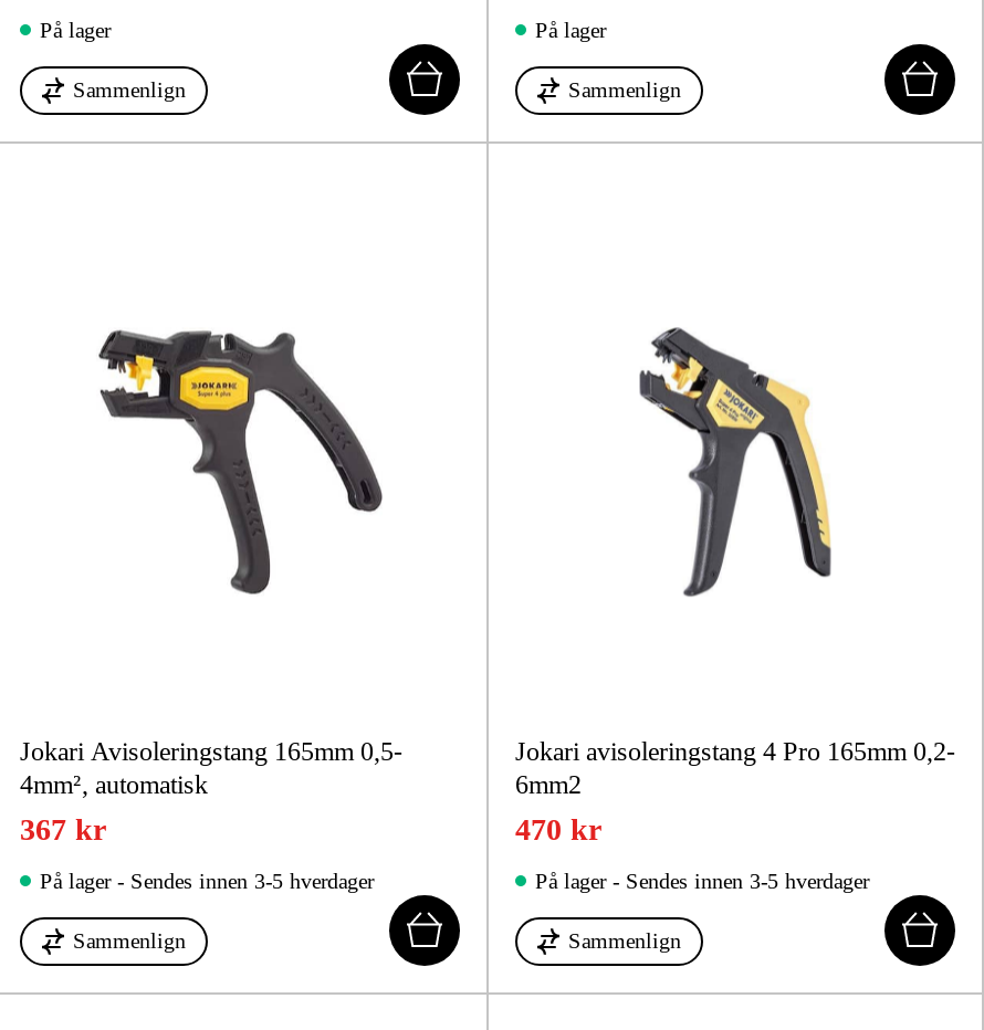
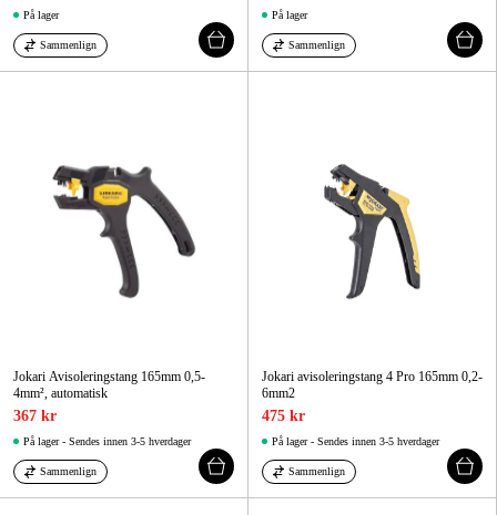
- 470 kr
+ 475 kr
